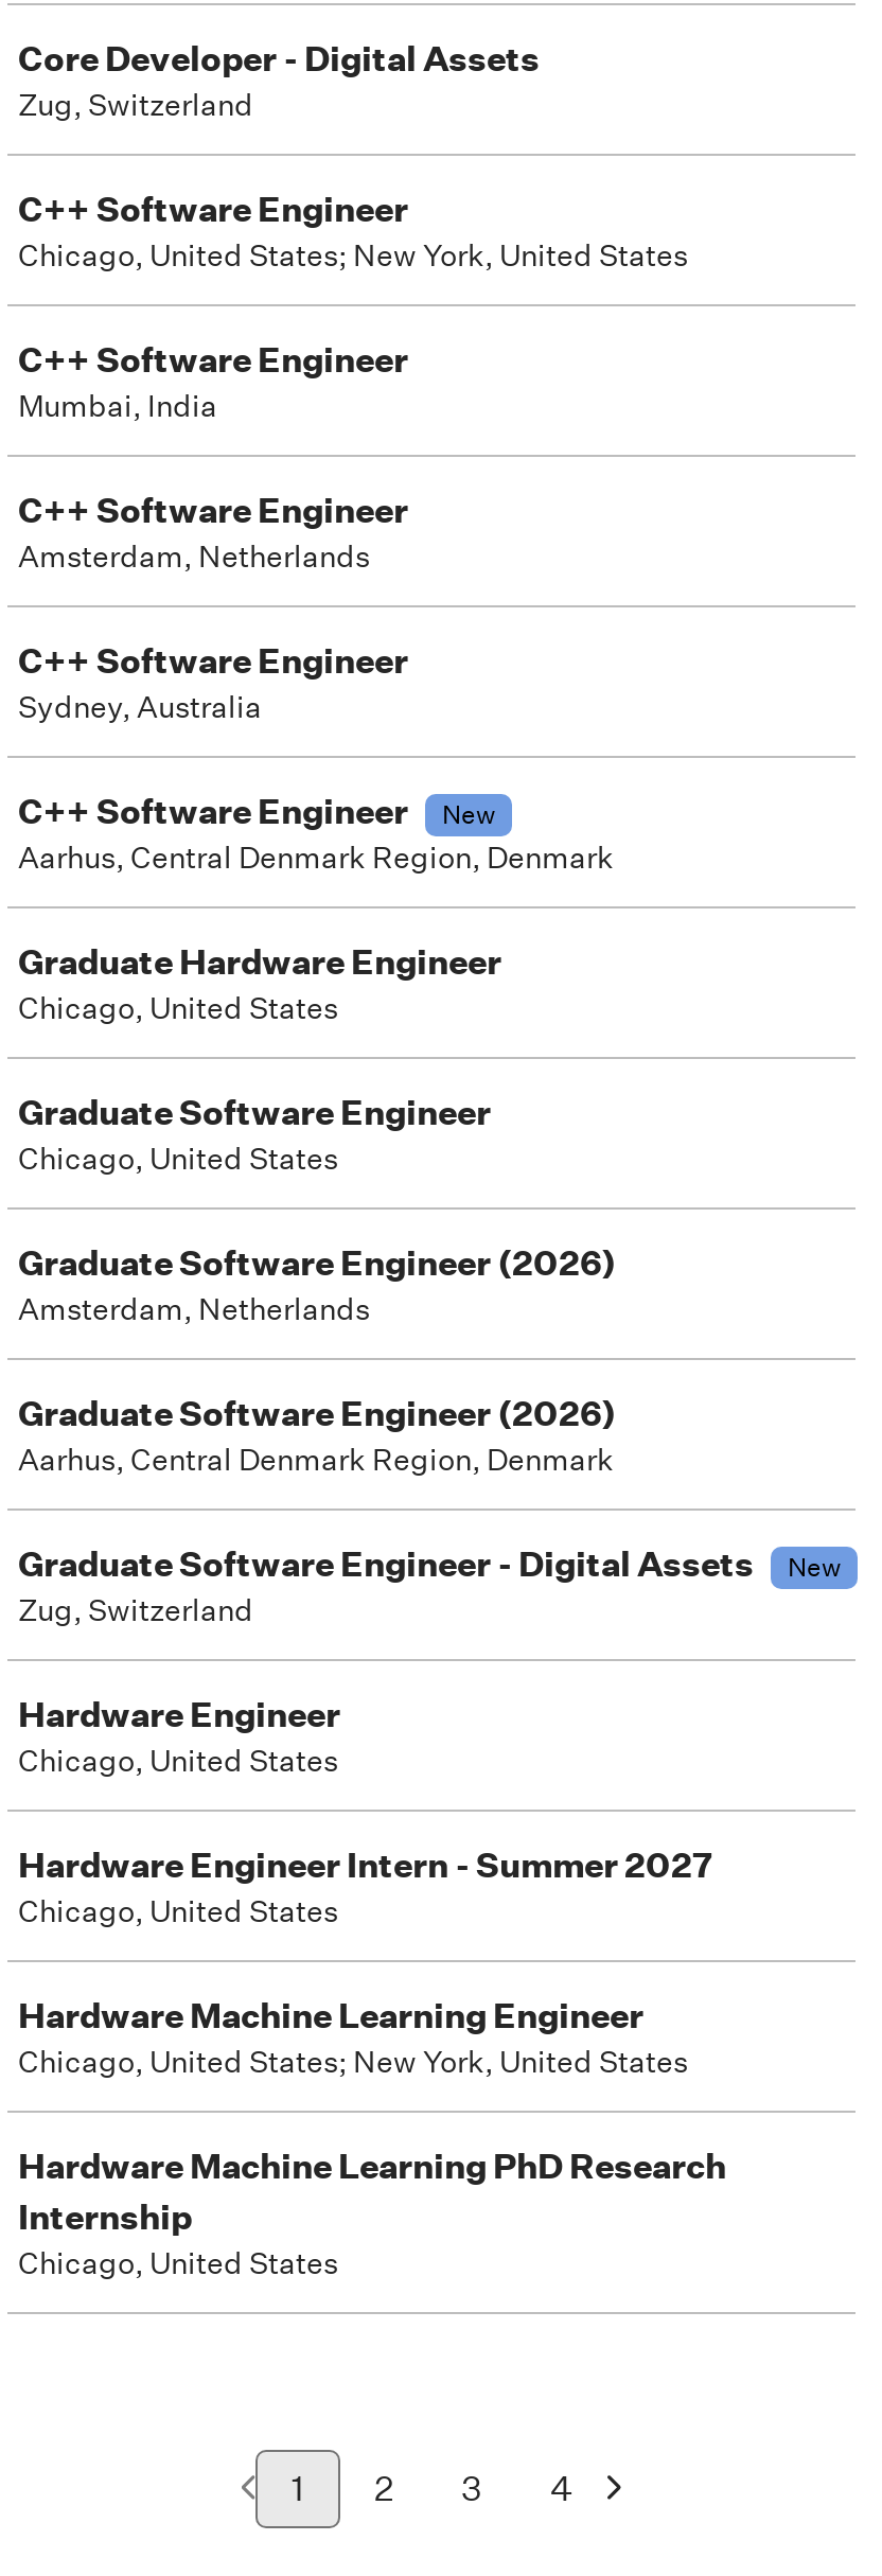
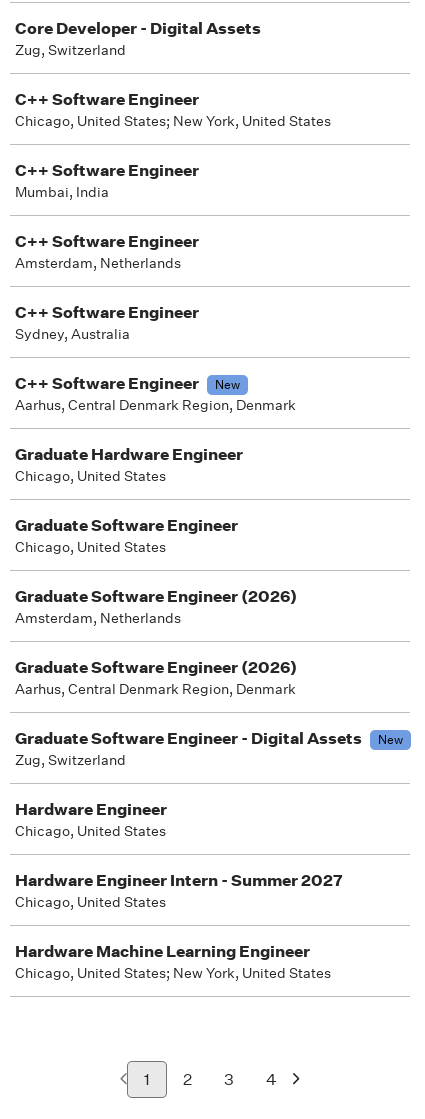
- Hardware Machine Learning PhD Research
- Internship
- Chicago, United States
